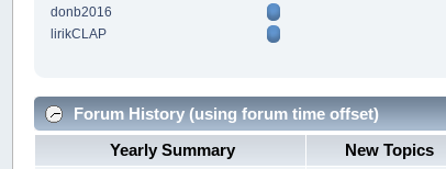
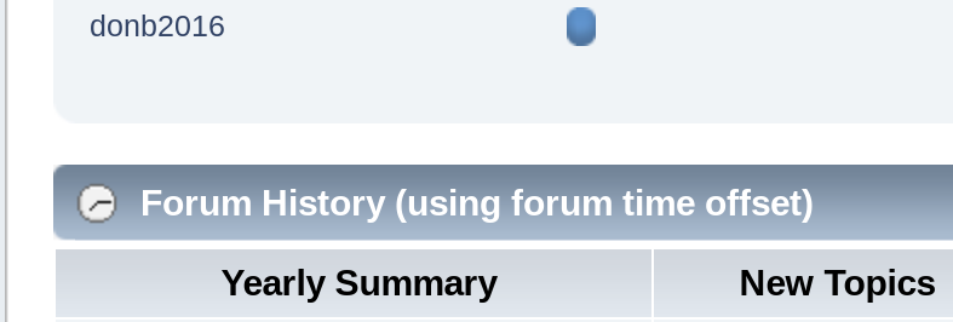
- lirikCLAP
